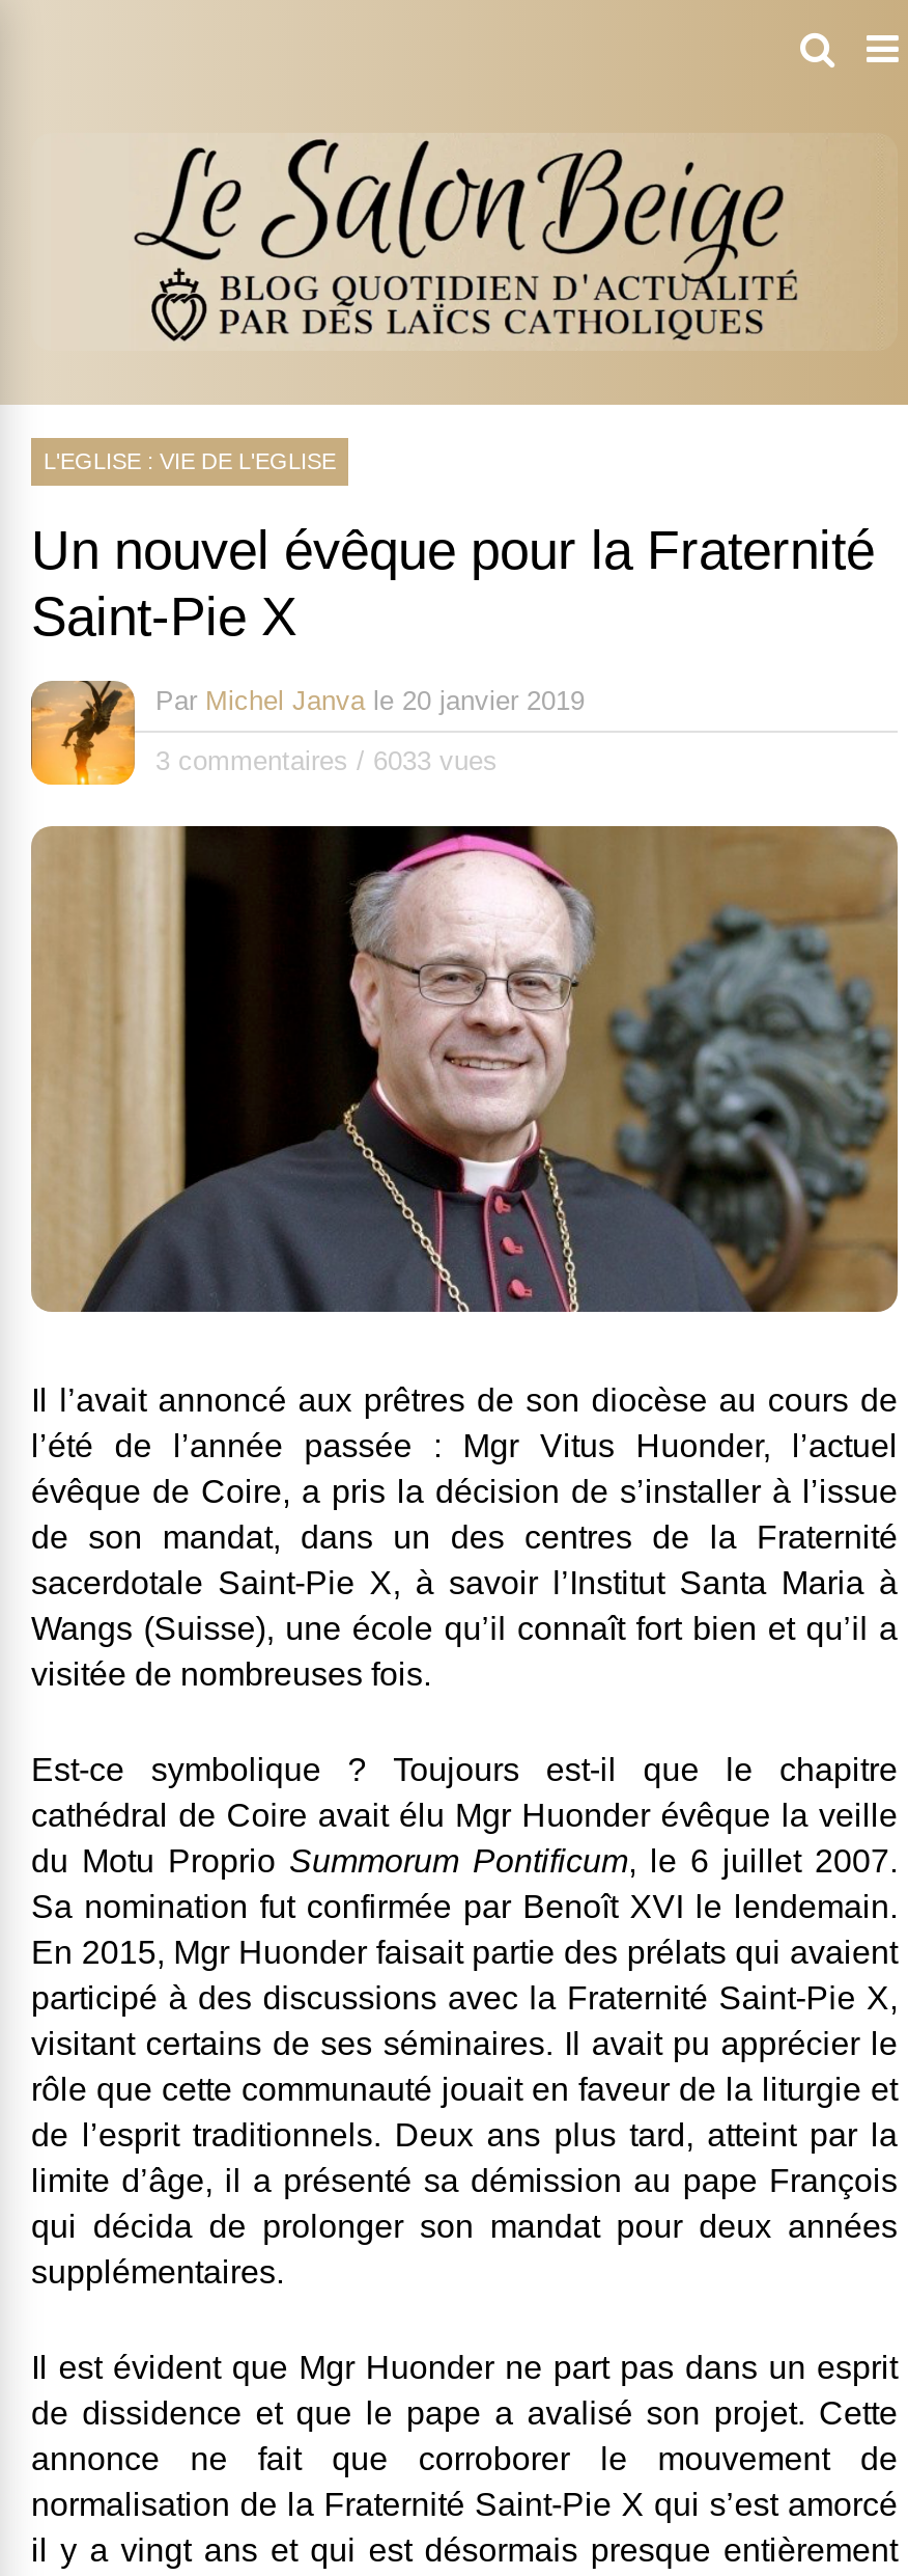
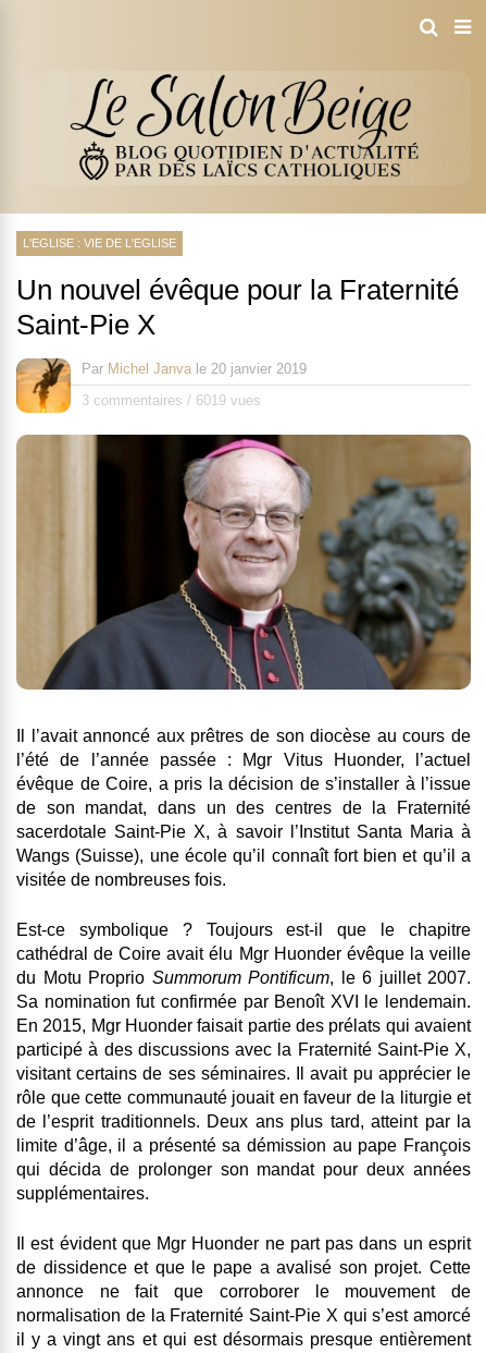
- 3 commentaires / 6033 vues
+ 3 commentaires / 6019 vues
